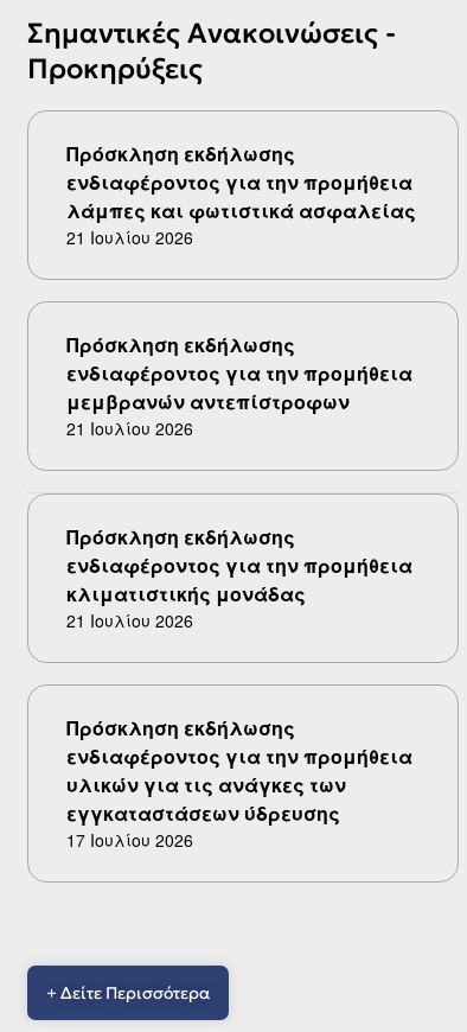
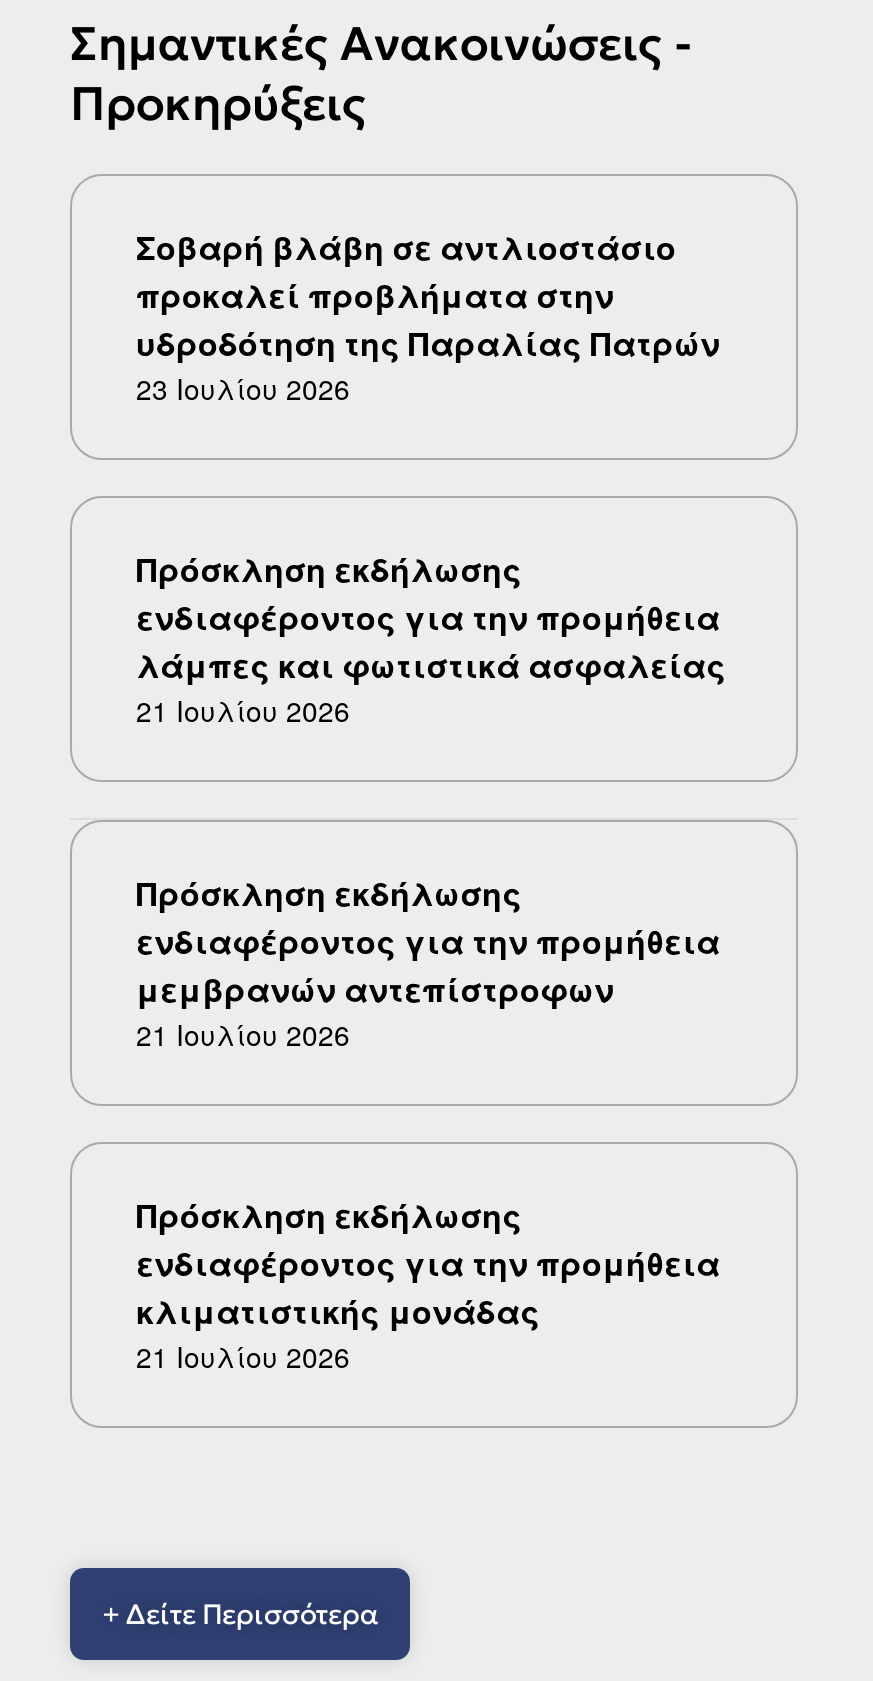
+ Σοβαρή βλάβη σε αντλιοστάσιο
+ προκαλεί προβλήματα στην
+ υδροδότηση της Παραλίας Πατρών
+ 23 Ιουλίου 2026

moved down: Πρόσκληση εκδήλωσης | ενδιαφέροντος για την προμήθεια | λάμπες και φωτιστικά ασφαλείας | ... | κλιματιστικής μονάδας | 21 Ιουλίου 2026

- Πρόσκληση εκδήλωσης
- ενδιαφέροντος για την προμήθεια
- υλικών για τις ανάγκες των
- εγγκαταστάσεων ύδρευσης
- 17 Ιουλίου 2026
